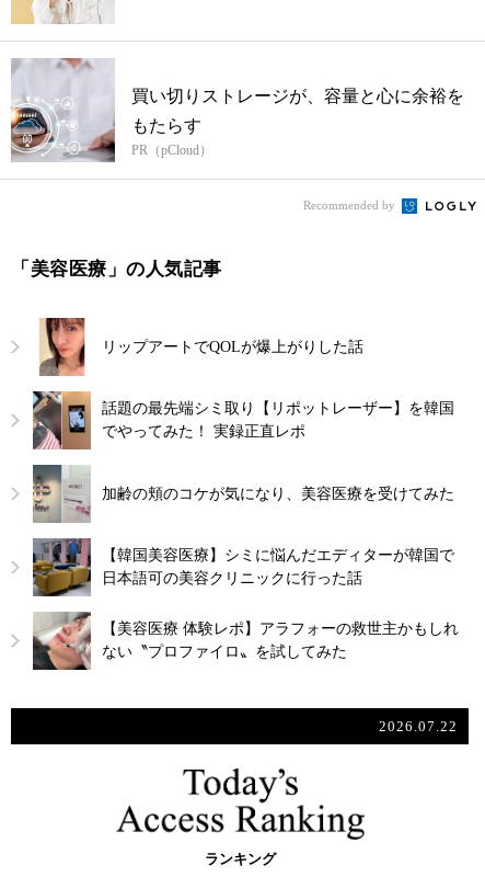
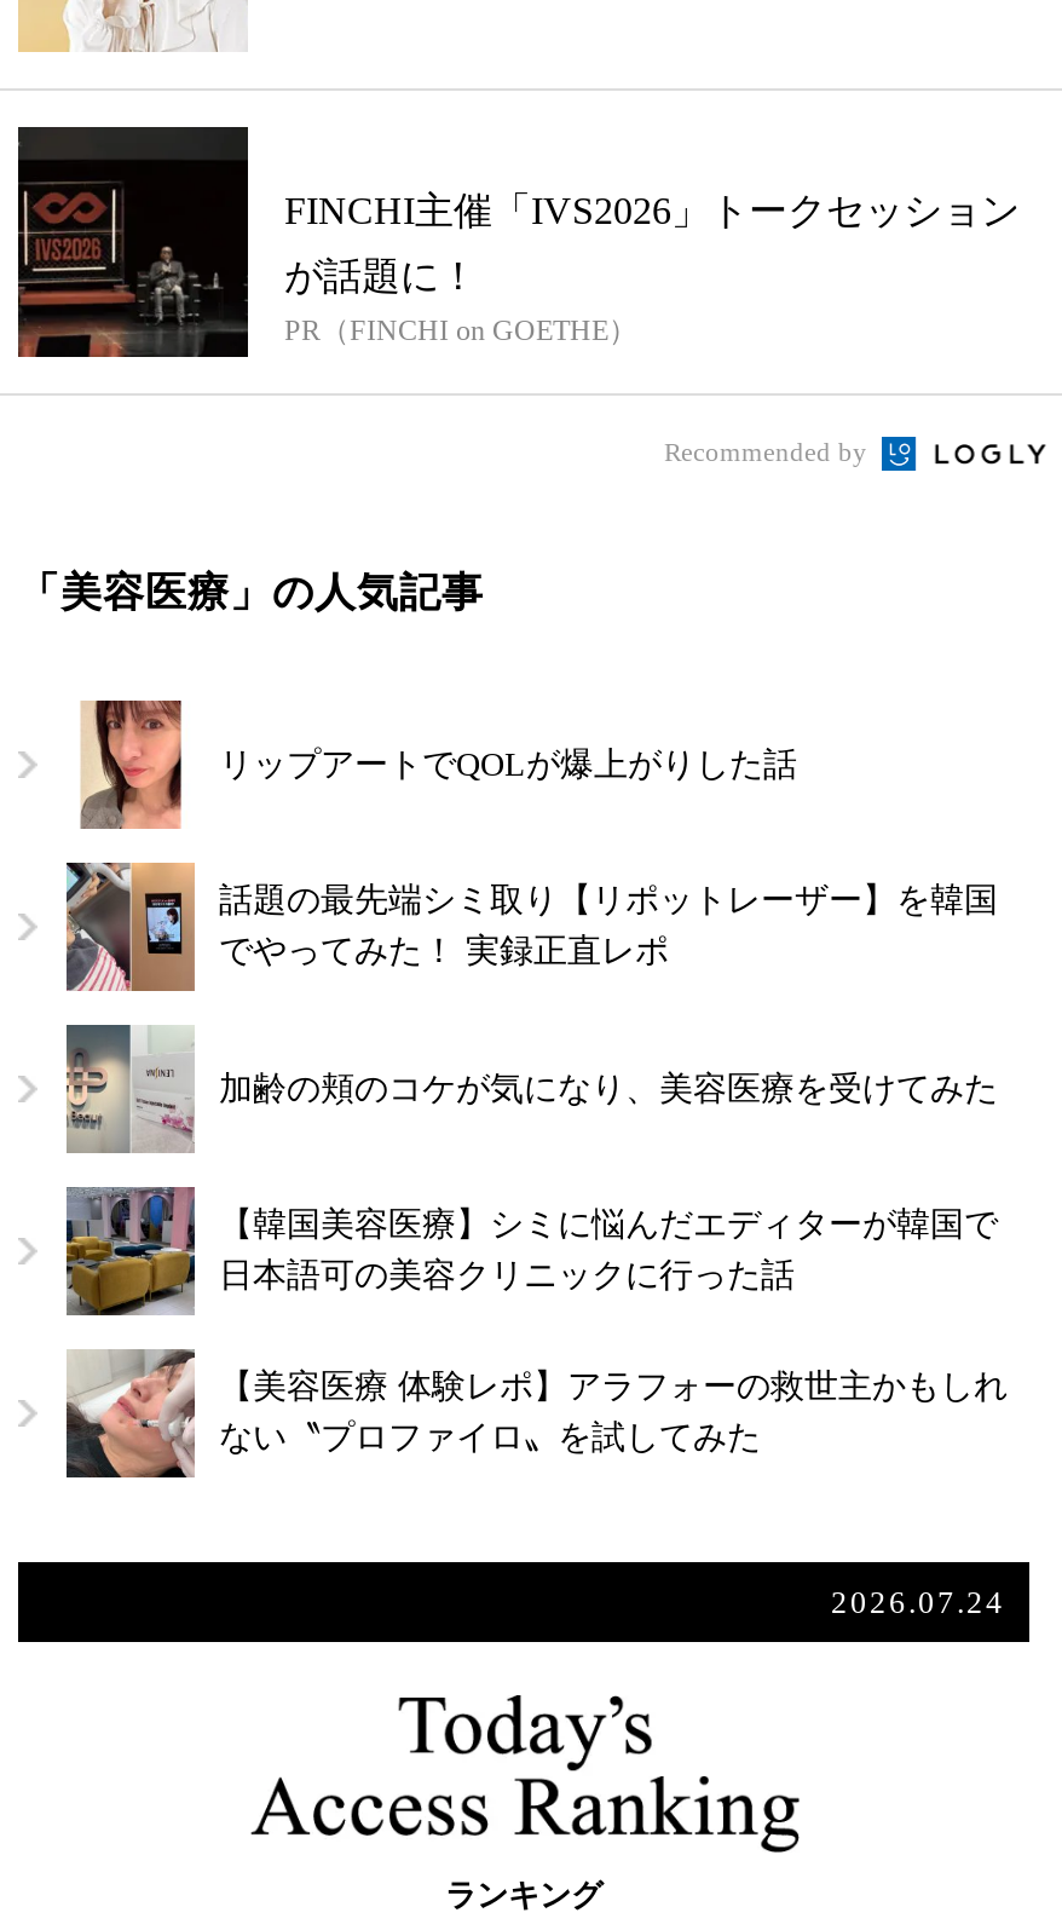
- [image]
- 買い切りストレージが、容量と心に余裕を
+ [image]
+ FINCHI主催「IVS2026」トークセッション

- もたらす
- PR（pCloud）
+ が話題に！
+ PR（FINCHI on GOETHE）

- 2026.07.22
+ 2026.07.24
